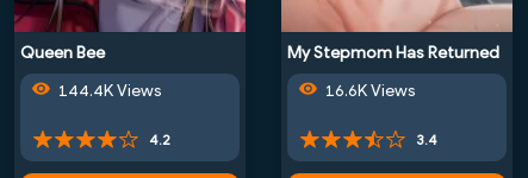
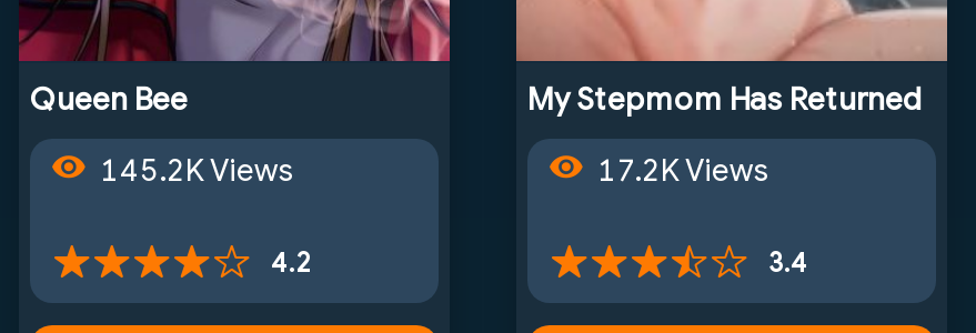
- 144.4K Views
+ 145.2K Views

- 16.6K Views
+ 17.2K Views
